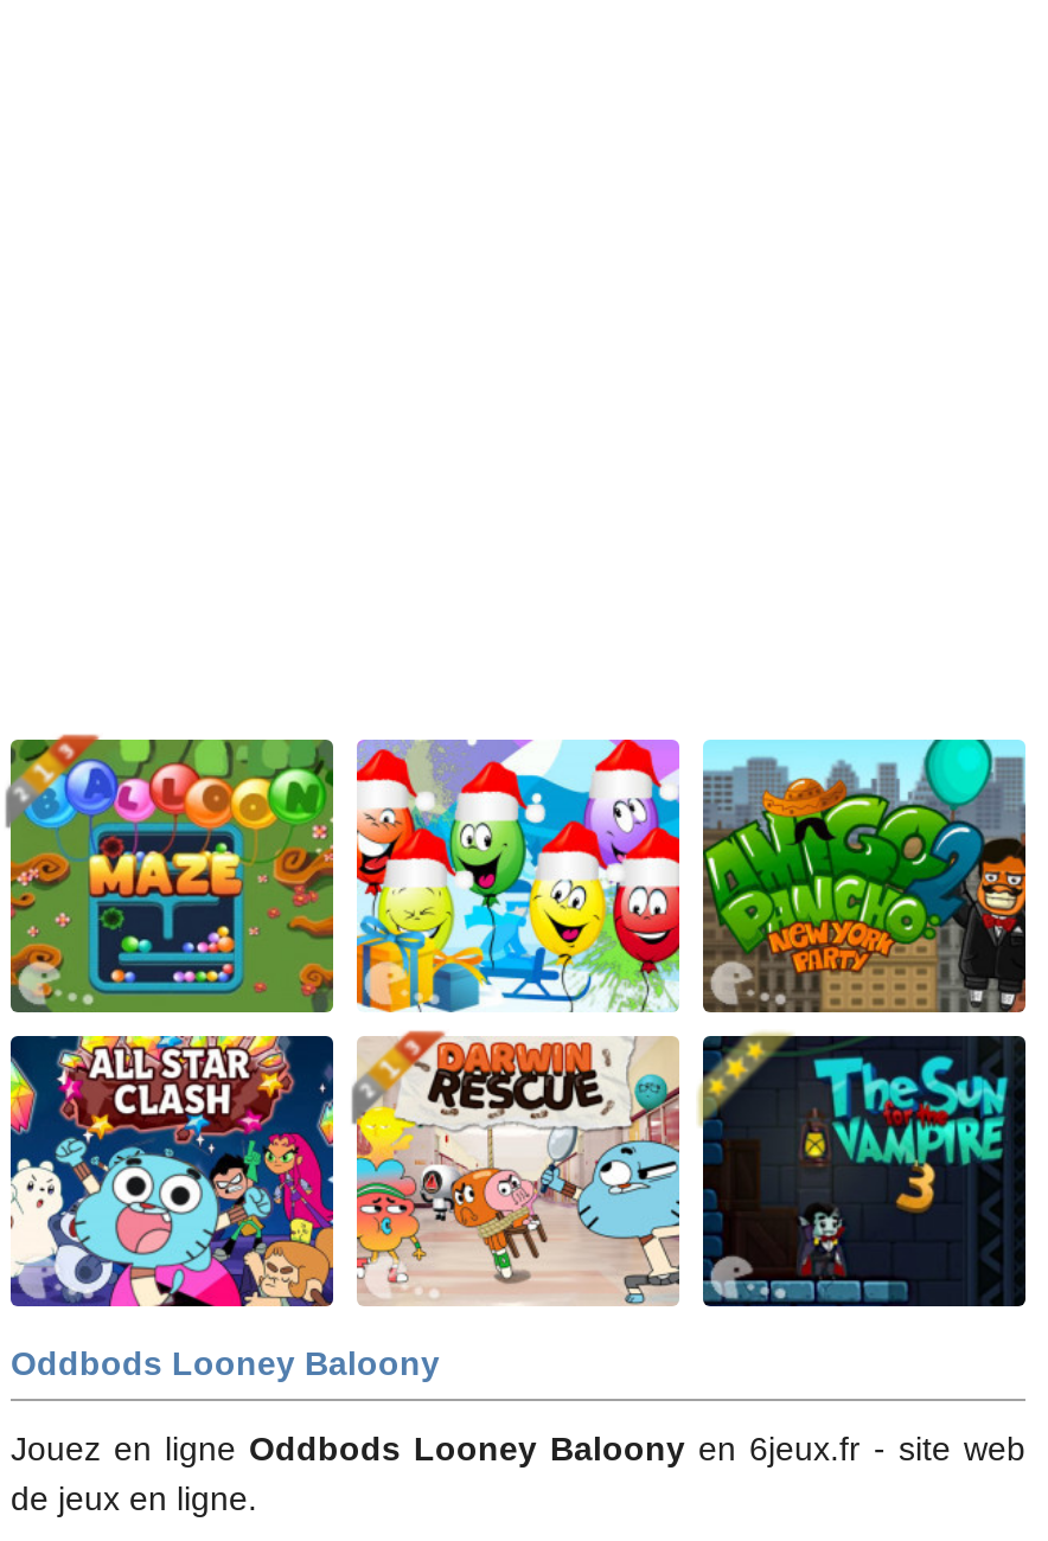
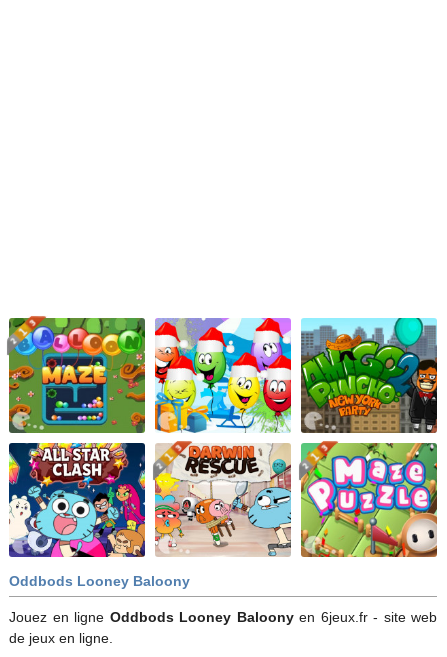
- [image]
+ [image]
